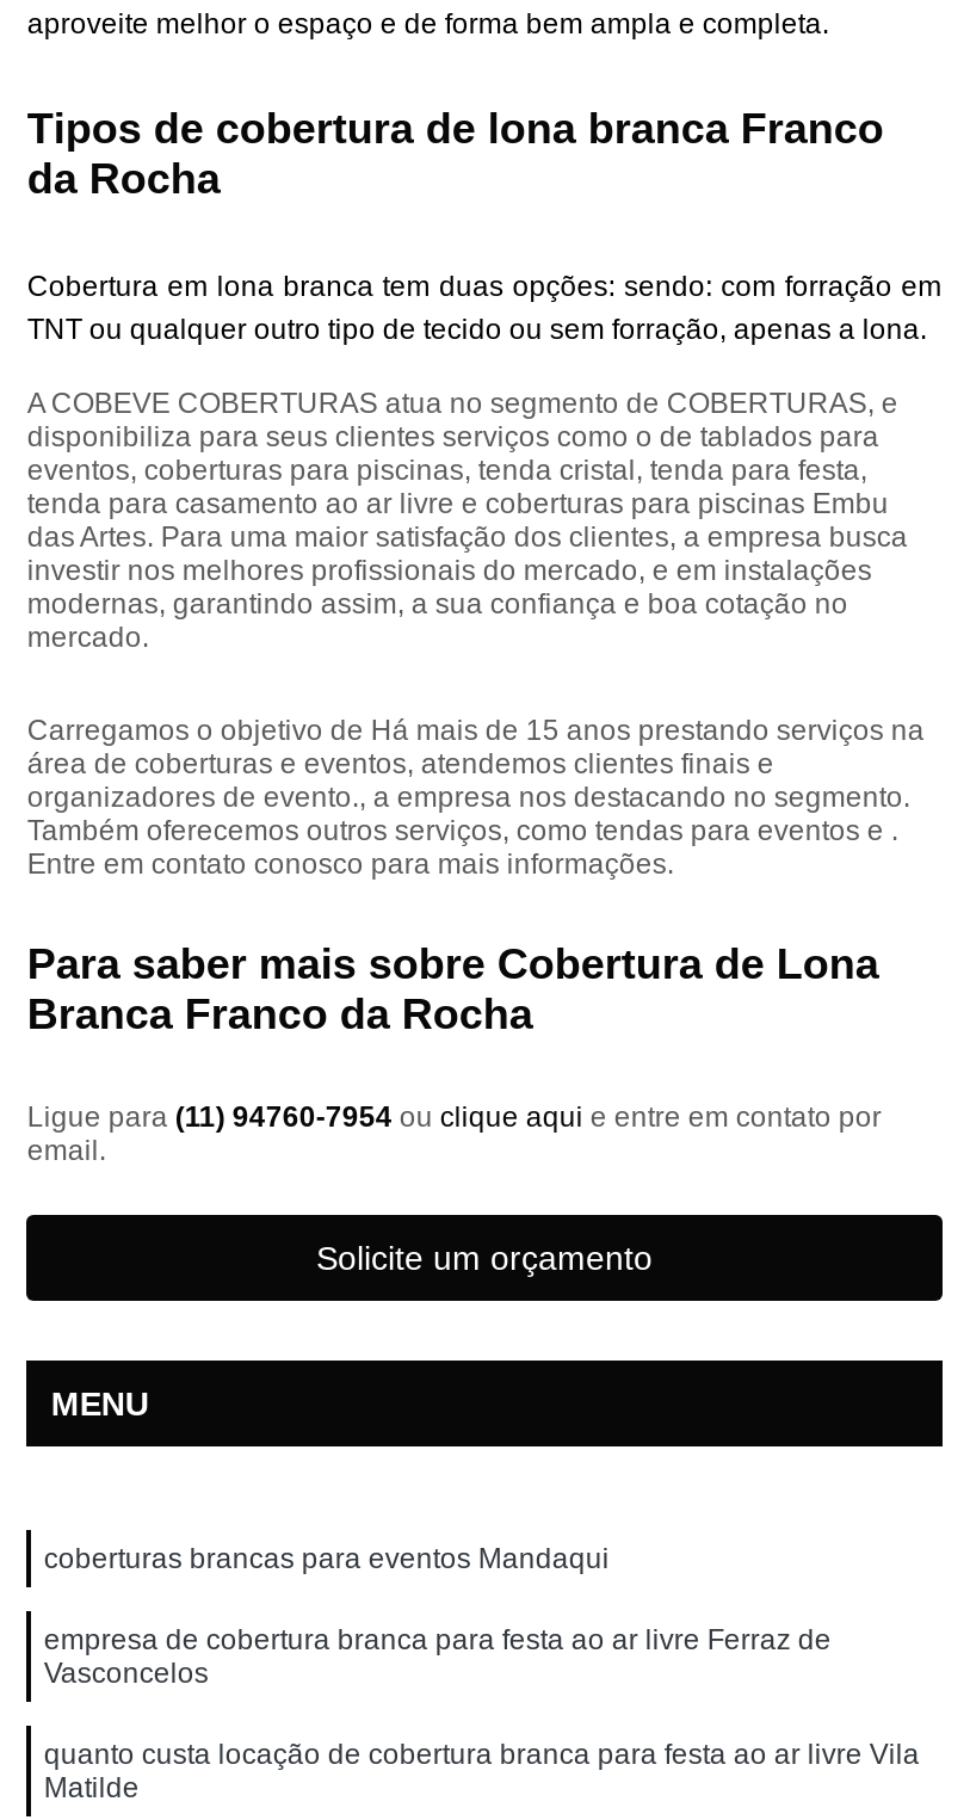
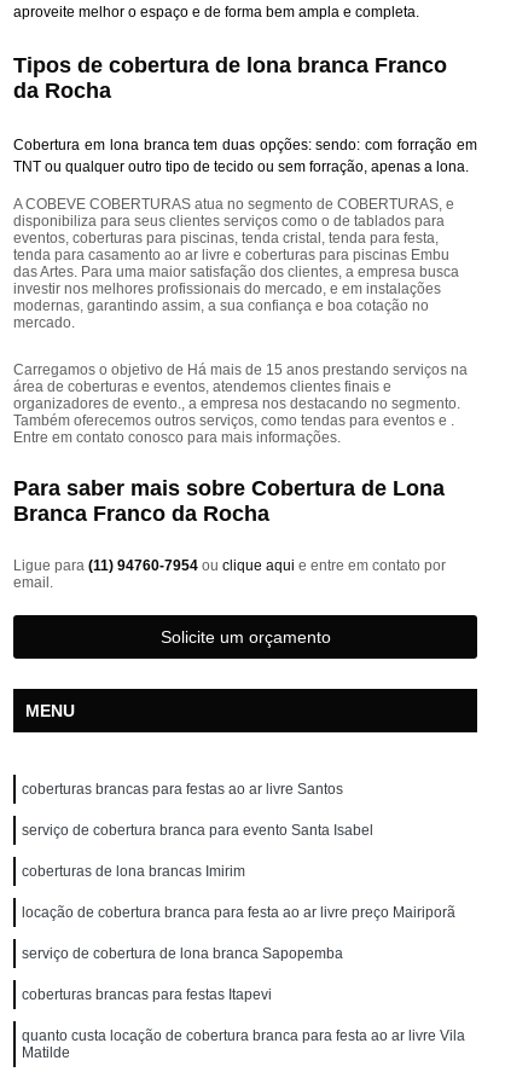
- coberturas brancas para eventos Mandaqui
- empresa de cobertura branca para festa ao ar livre Ferraz de
- Vasconcelos
+ coberturas brancas para festas ao ar livre Santos
+ serviço de cobertura branca para evento Santa Isabel
+ coberturas de lona brancas Imirim
+ locação de cobertura branca para festa ao ar livre preço Mairiporã
+ serviço de cobertura de lona branca Sapopemba
+ coberturas brancas para festas Itapevi
